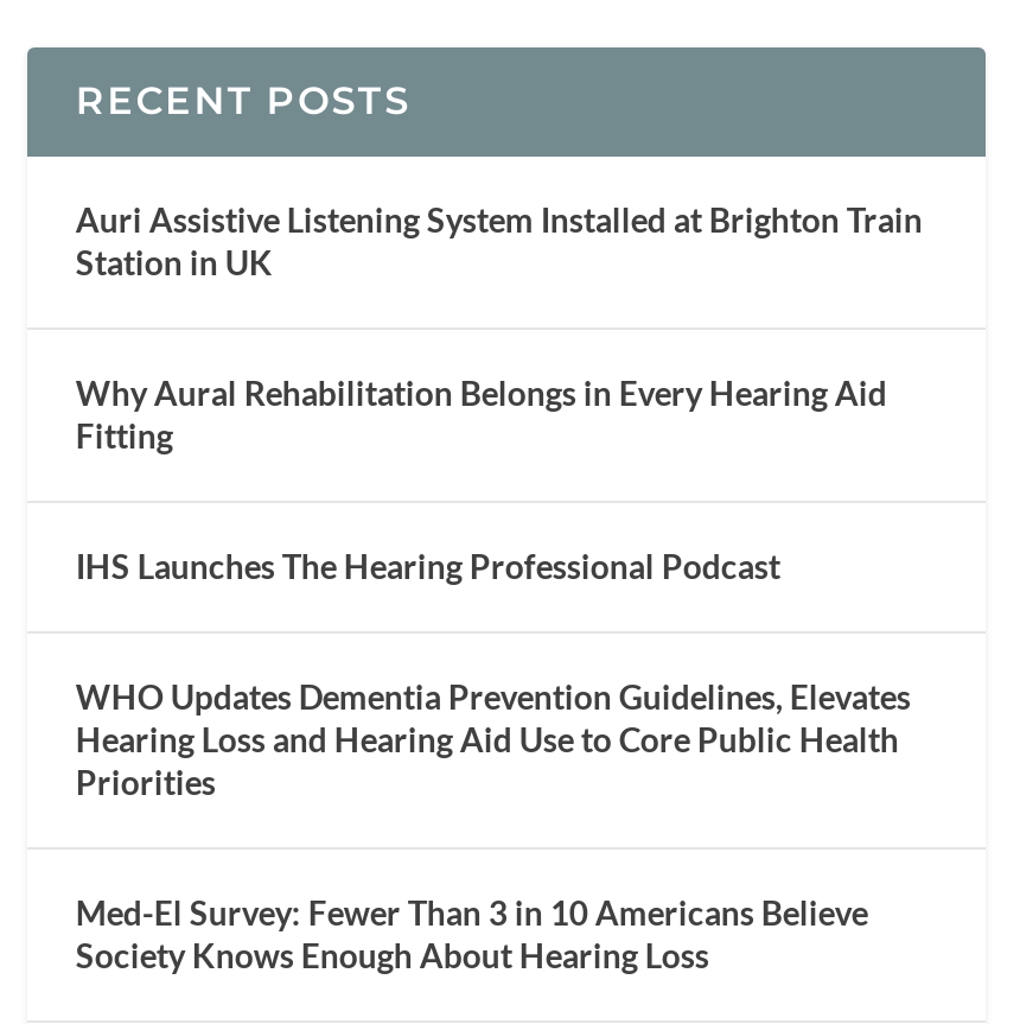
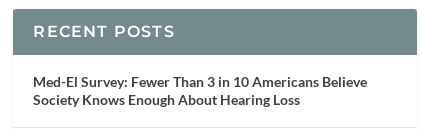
- Auri Assistive Listening System Installed at Brighton Train
- Station in UK
- Why Aural Rehabilitation Belongs in Every Hearing Aid
- Fitting
- IHS Launches The Hearing Professional Podcast
- WHO Updates Dementia Prevention Guidelines, Elevates
- Hearing Loss and Hearing Aid Use to Core Public Health
- Priorities
